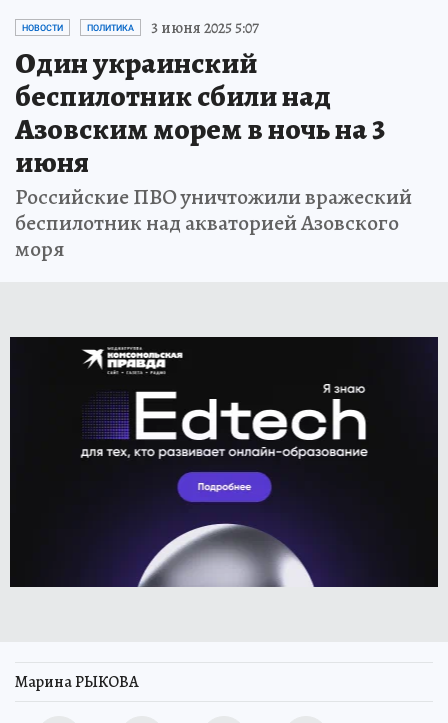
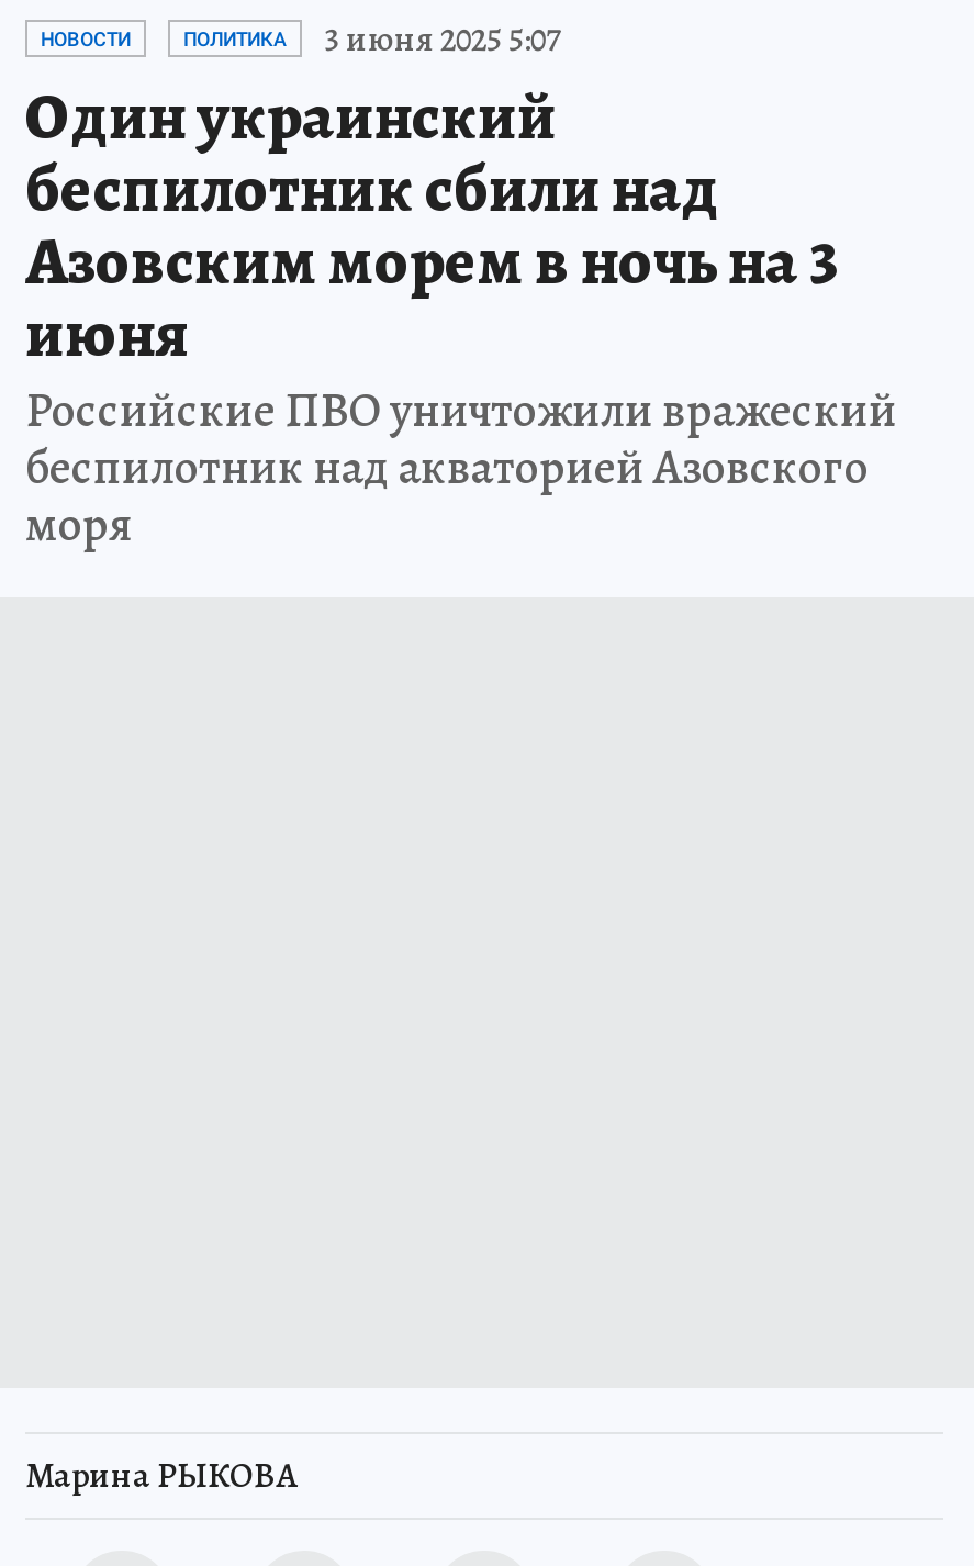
- [image]
